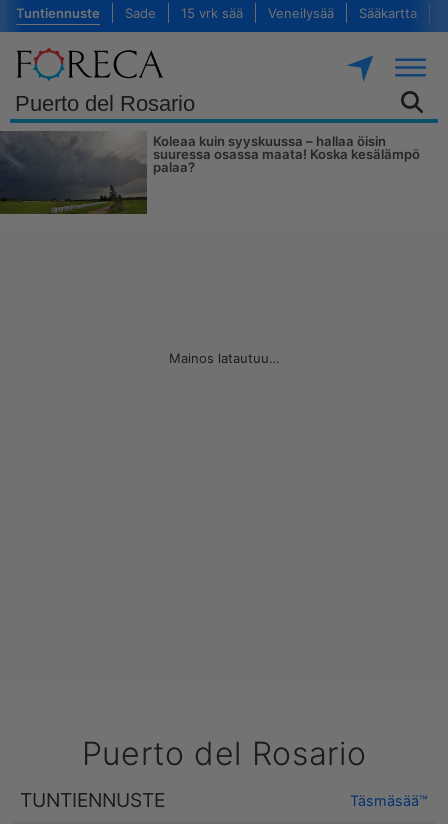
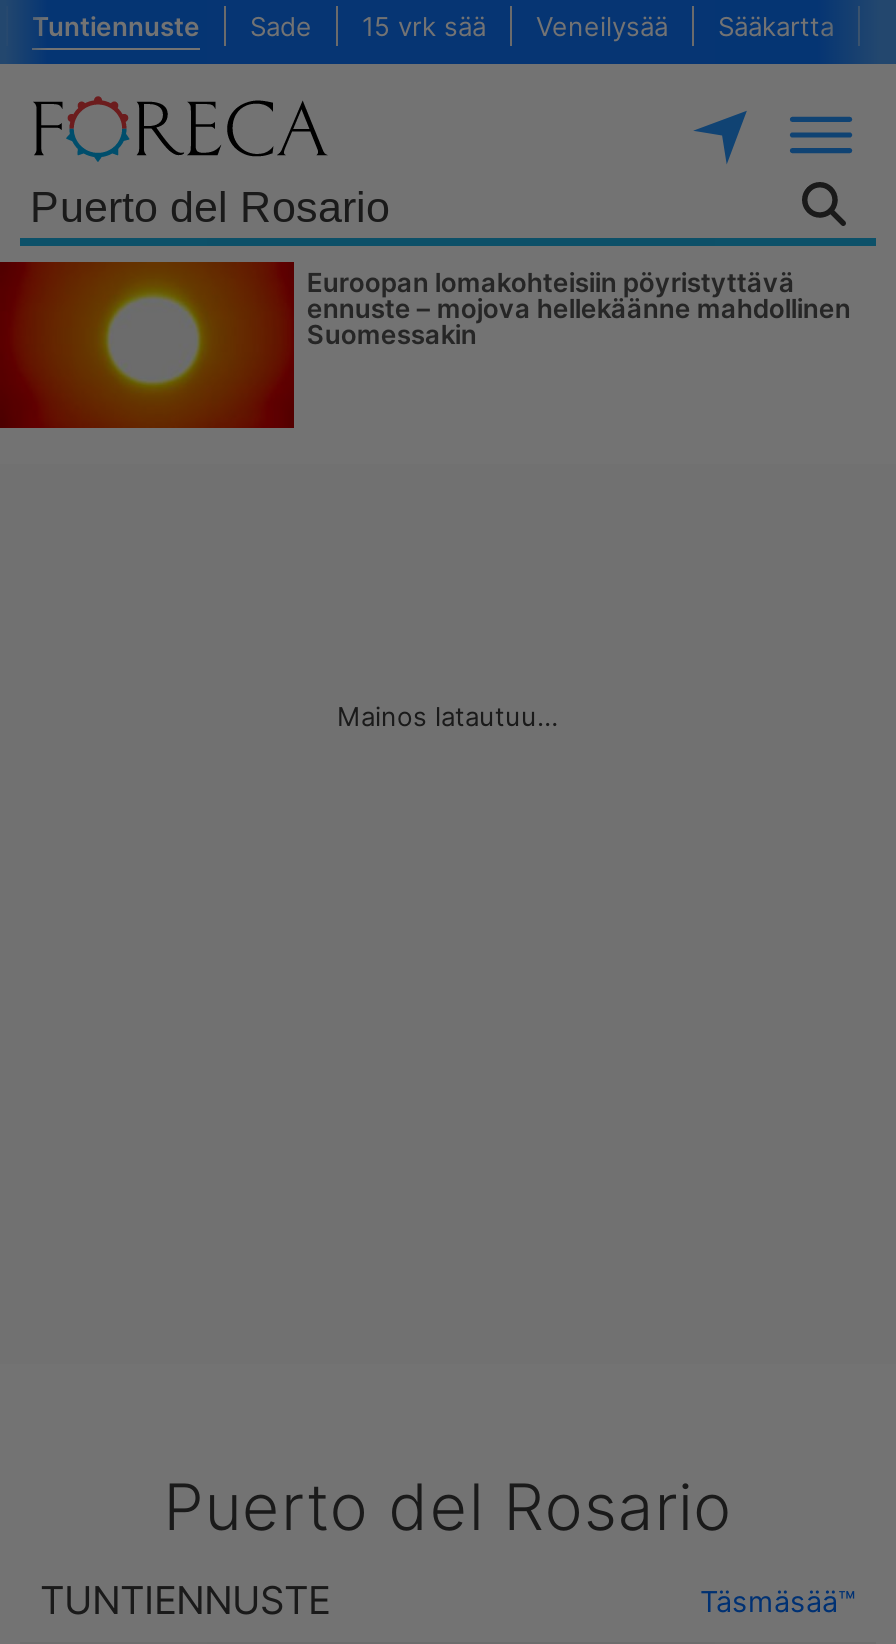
- [image]
- Koleaa kuin syyskuussa – hallaa öisin
- suuressa osassa maata! Koska kesälämpö
- palaa?
+ [image]
+ Euroopan lomakohteisiin pöyristyttävä
+ ennuste – mojova hellekäänne mahdollinen
+ Suomessakin
